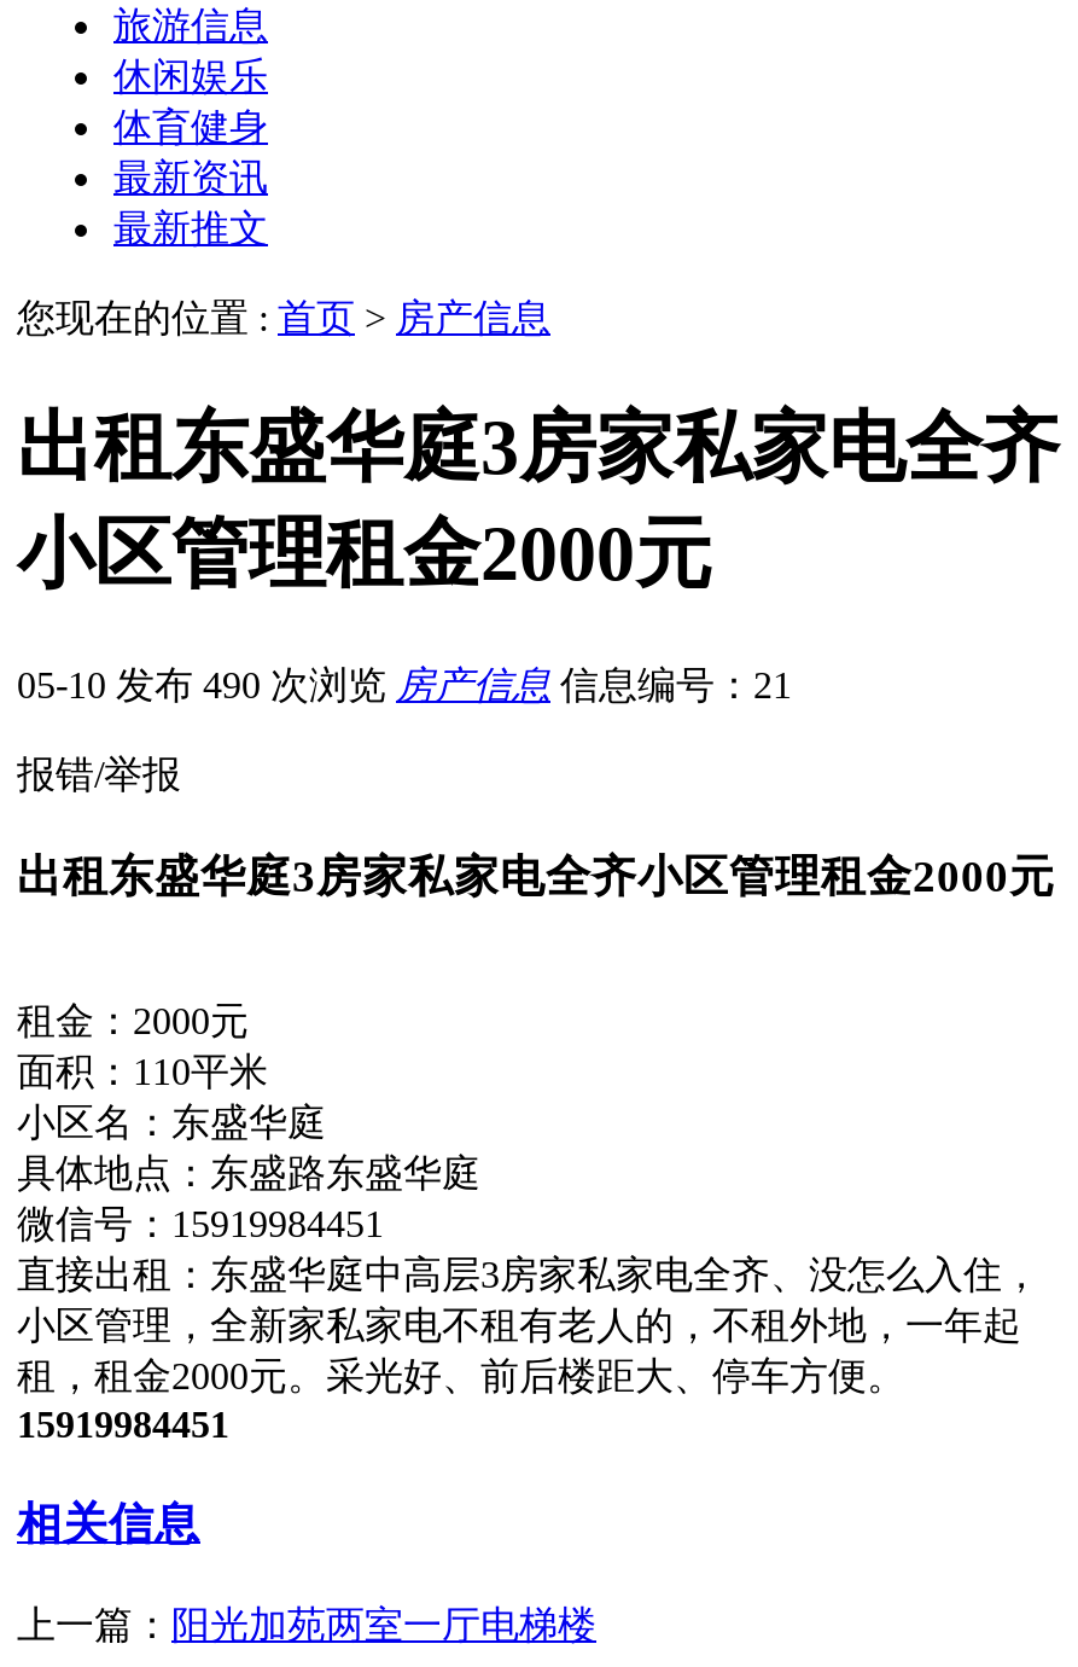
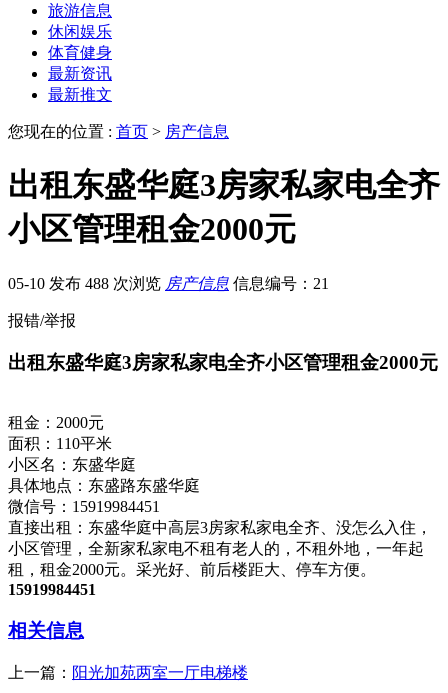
- 05-10 发布 490 次浏览 房产信息 信息编号：21
+ 05-10 发布 488 次浏览 房产信息 信息编号：21
